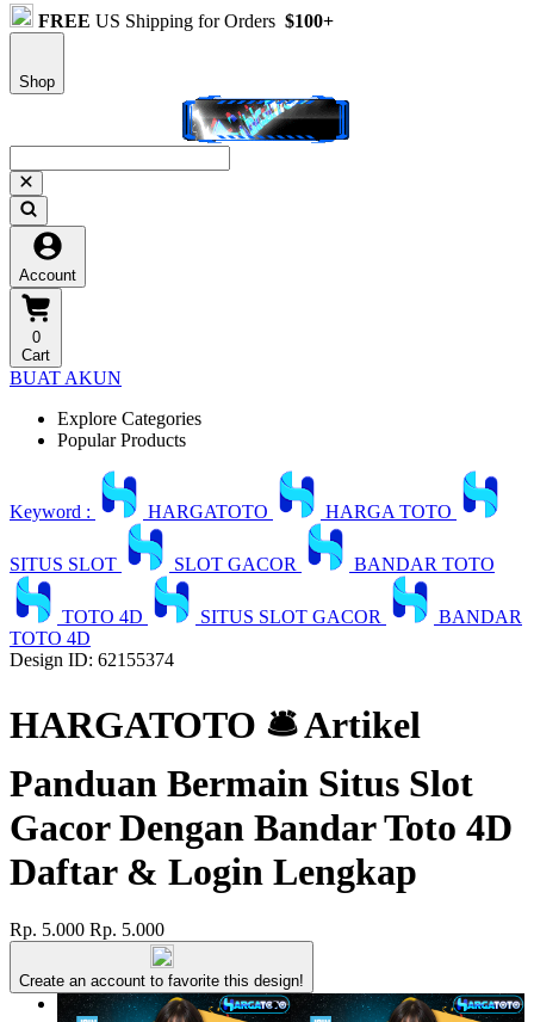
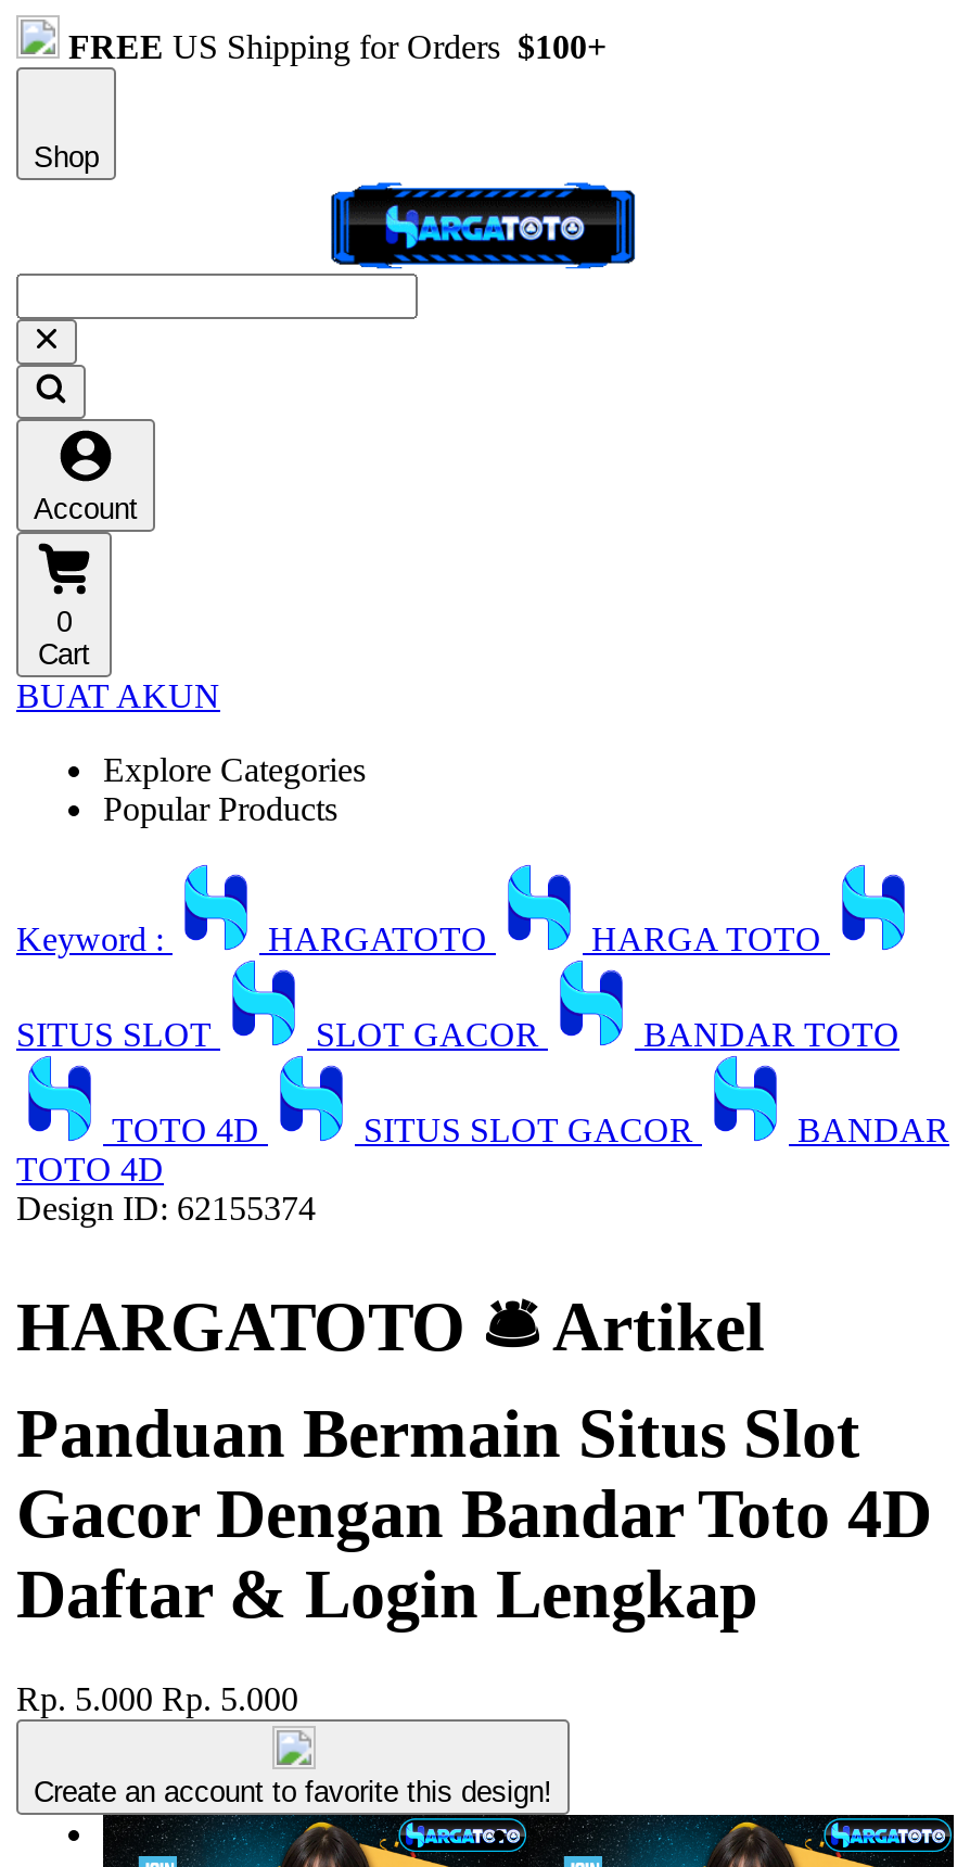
- [image]
+ [image]
